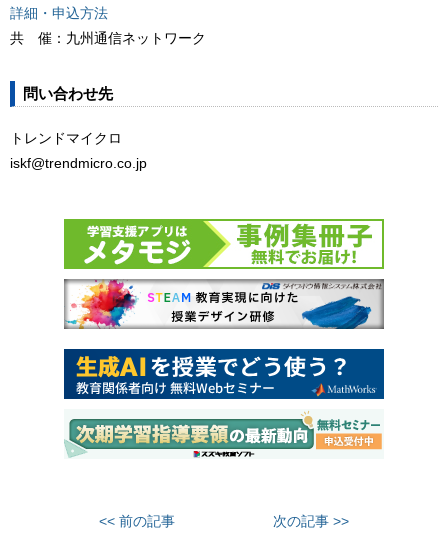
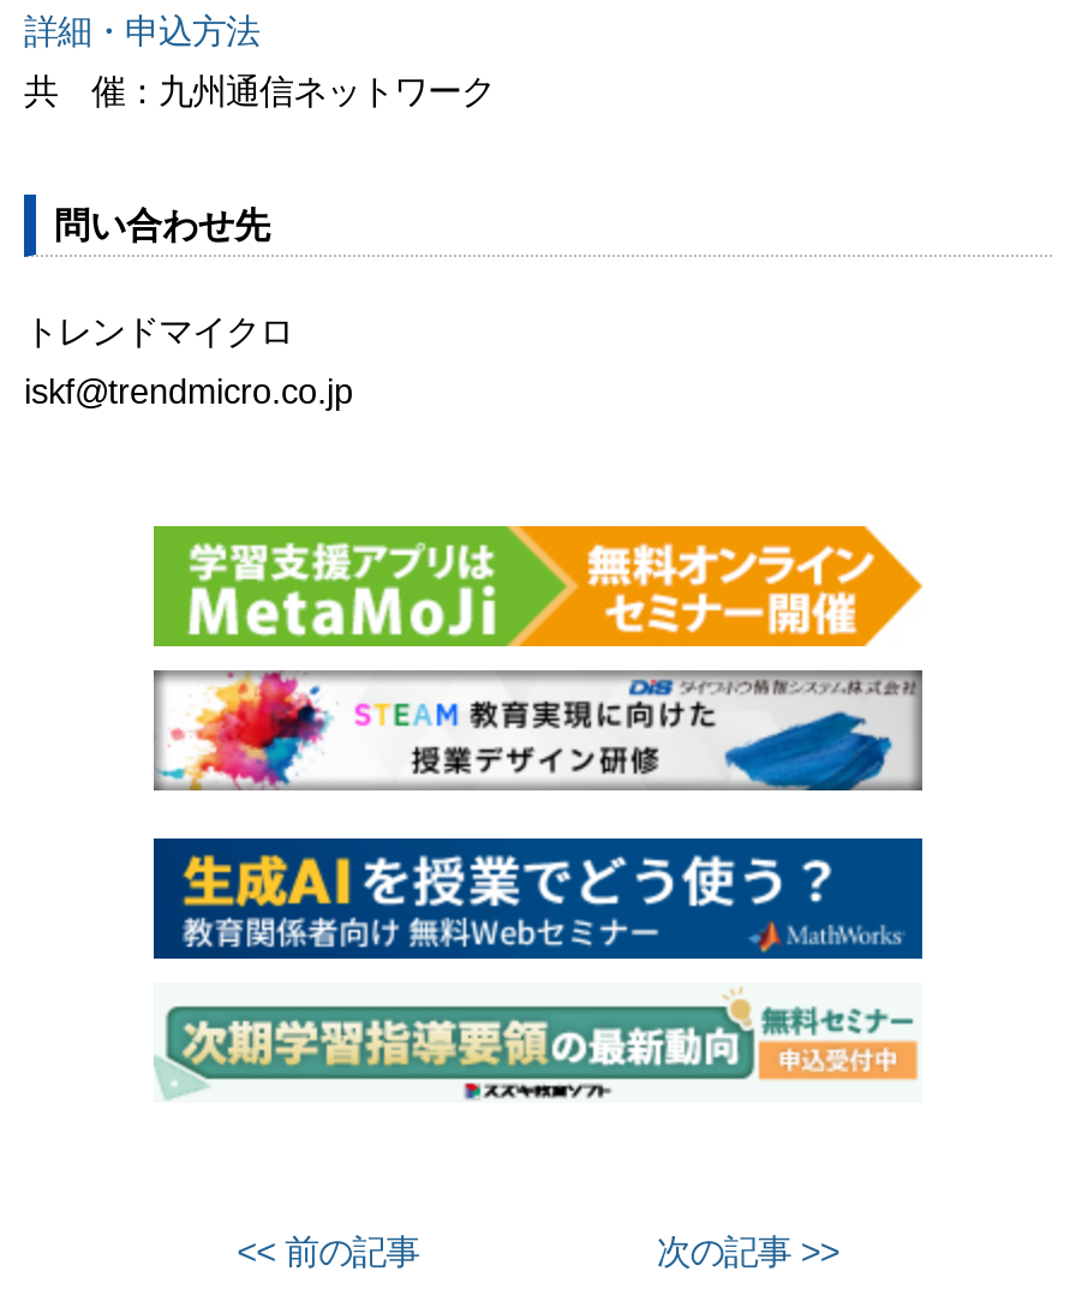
- [image]
+ [image]
